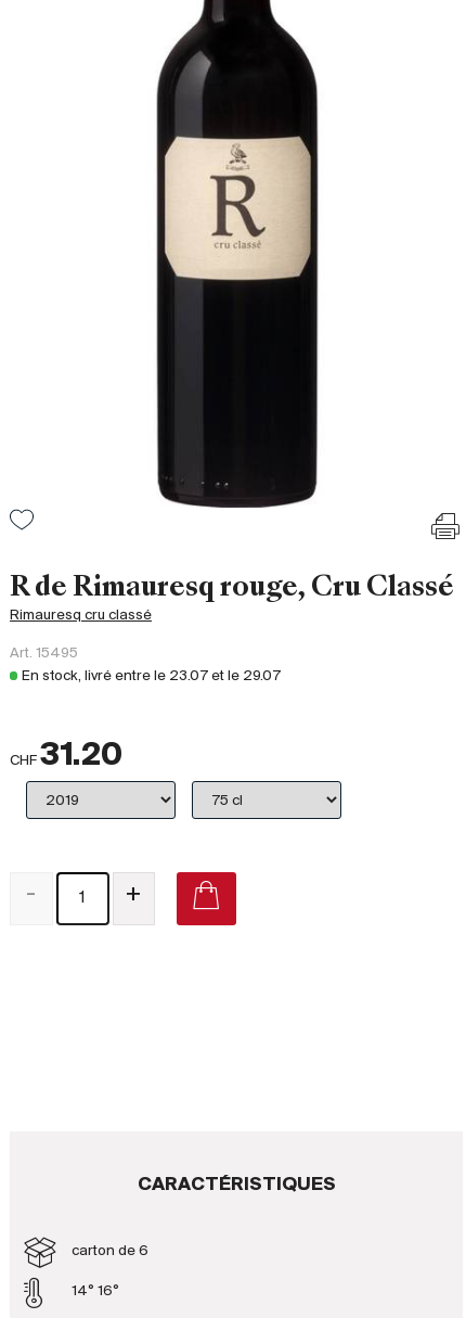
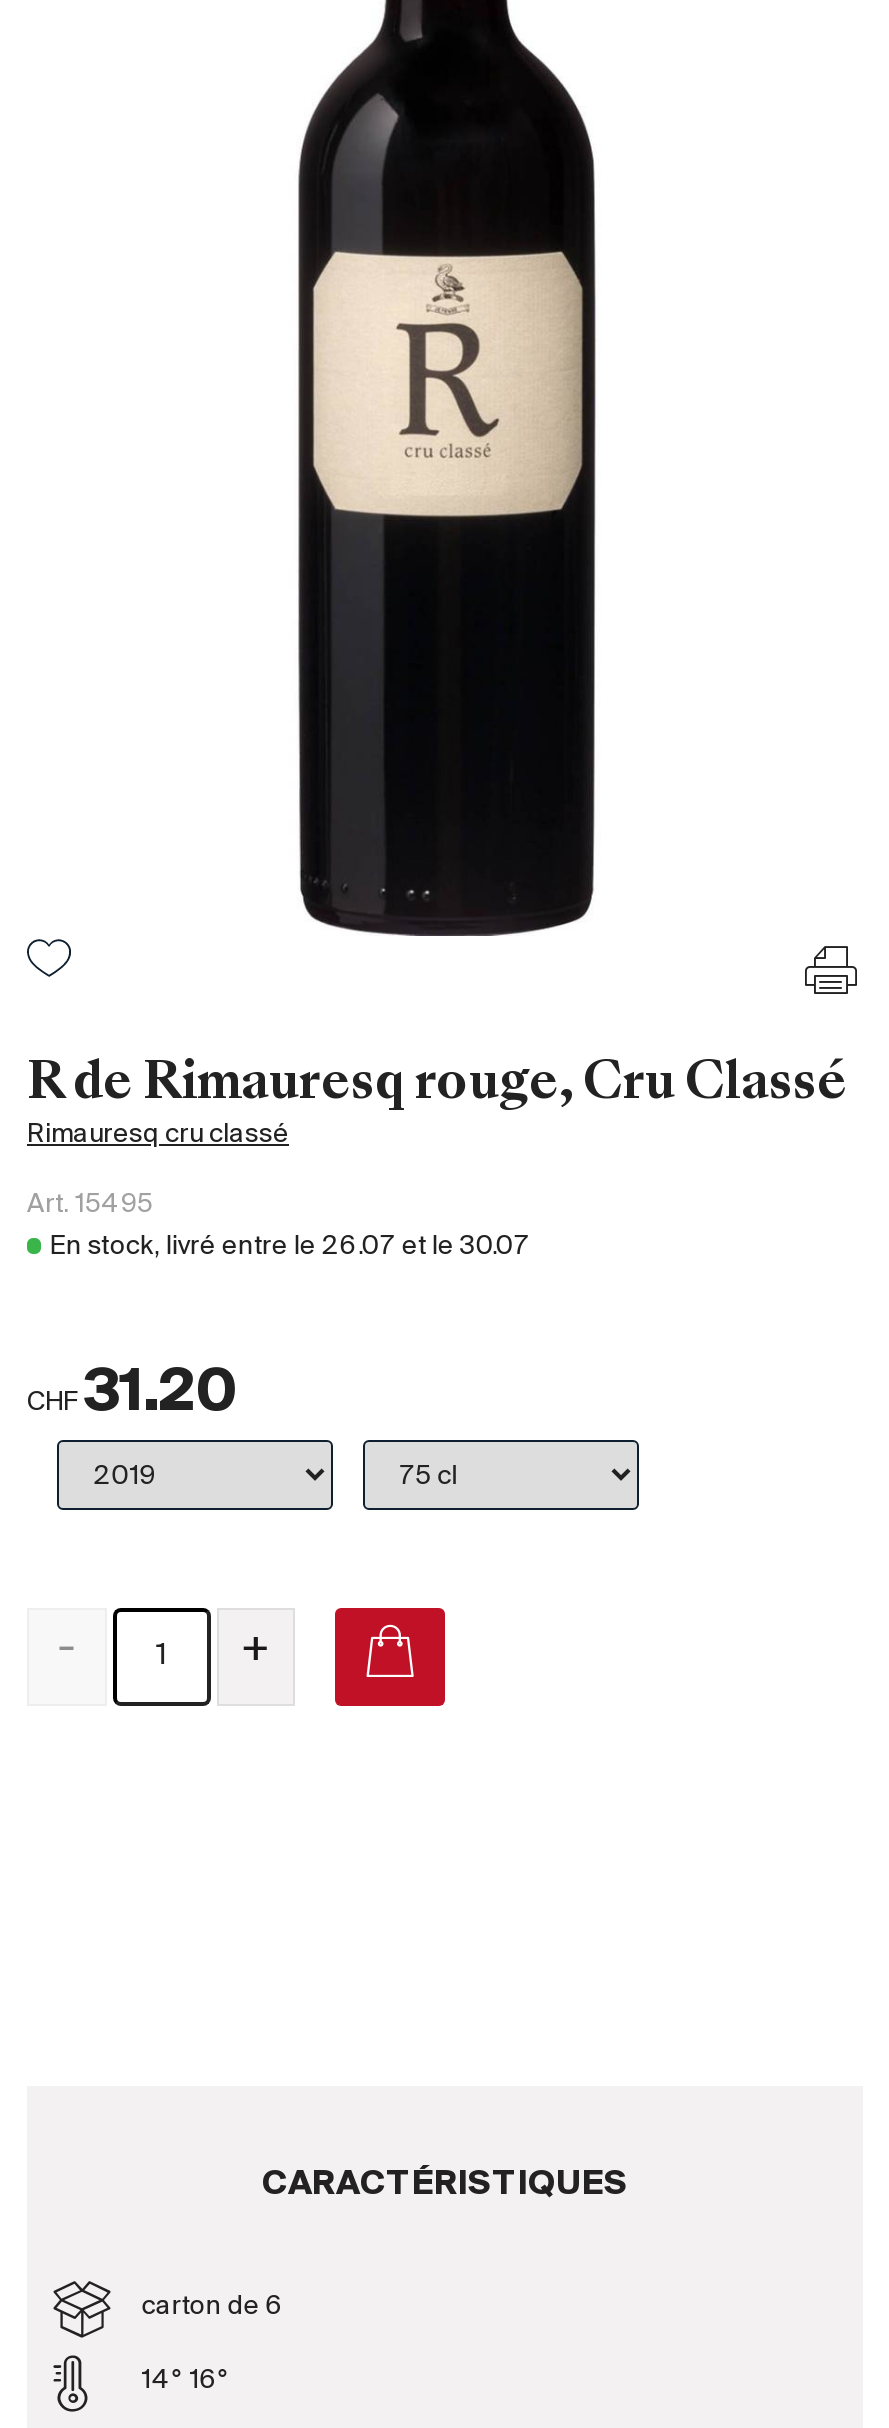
- En stock, livré entre le 23.07 et le 29.07
+ En stock, livré entre le 26.07 et le 30.07
